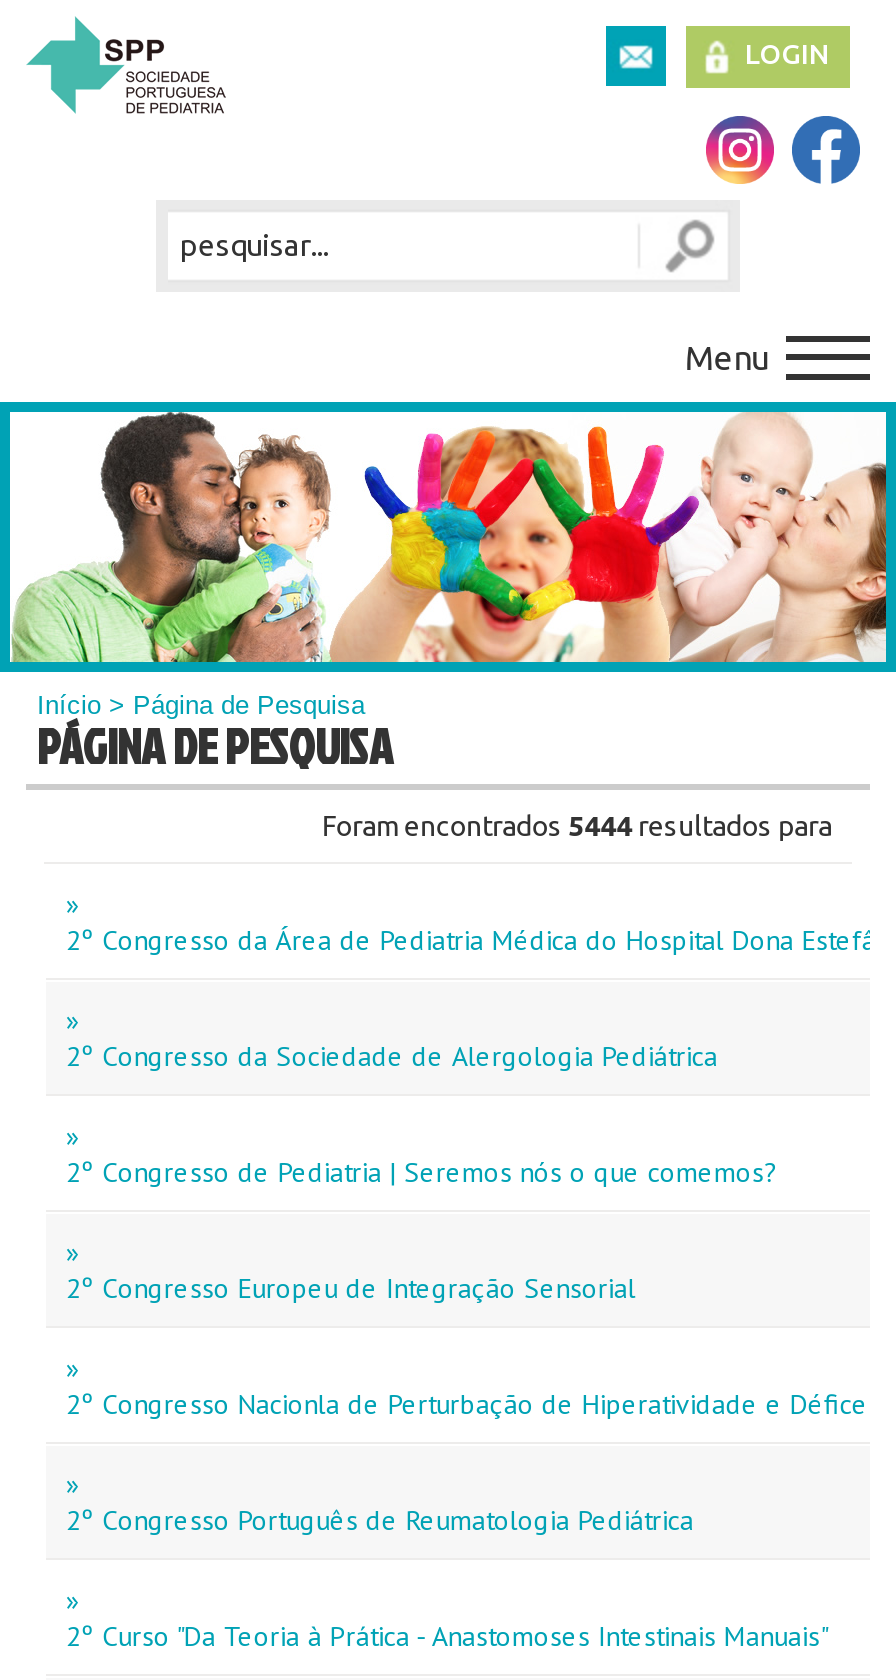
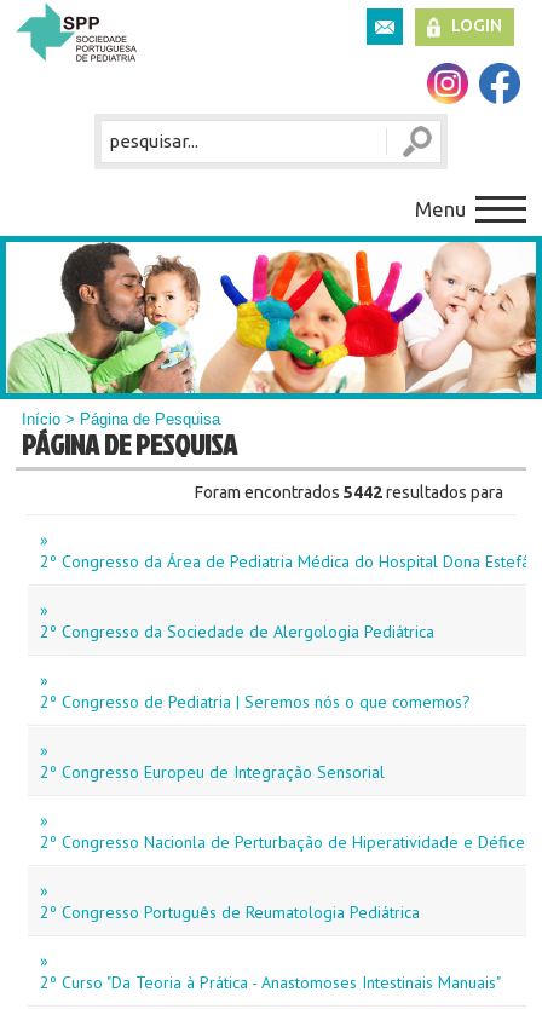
- Foram encontrados 5444 resultados para
+ Foram encontrados 5442 resultados para
